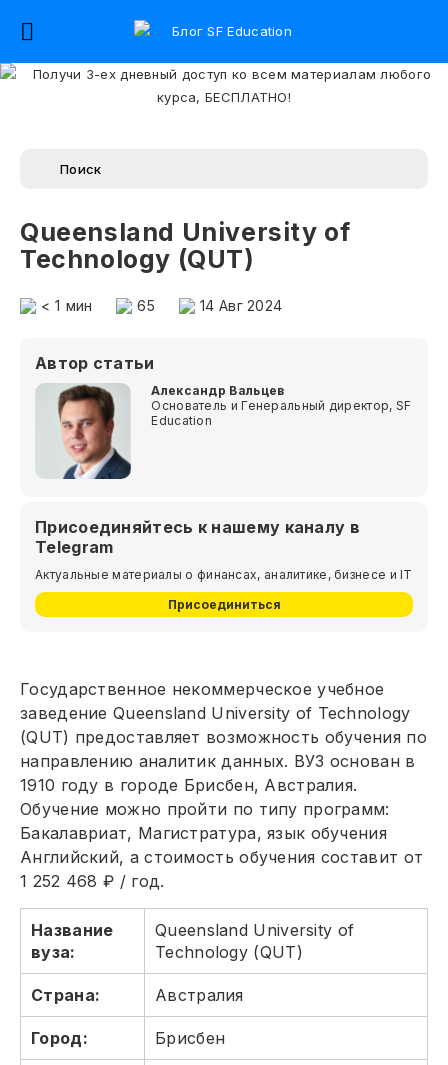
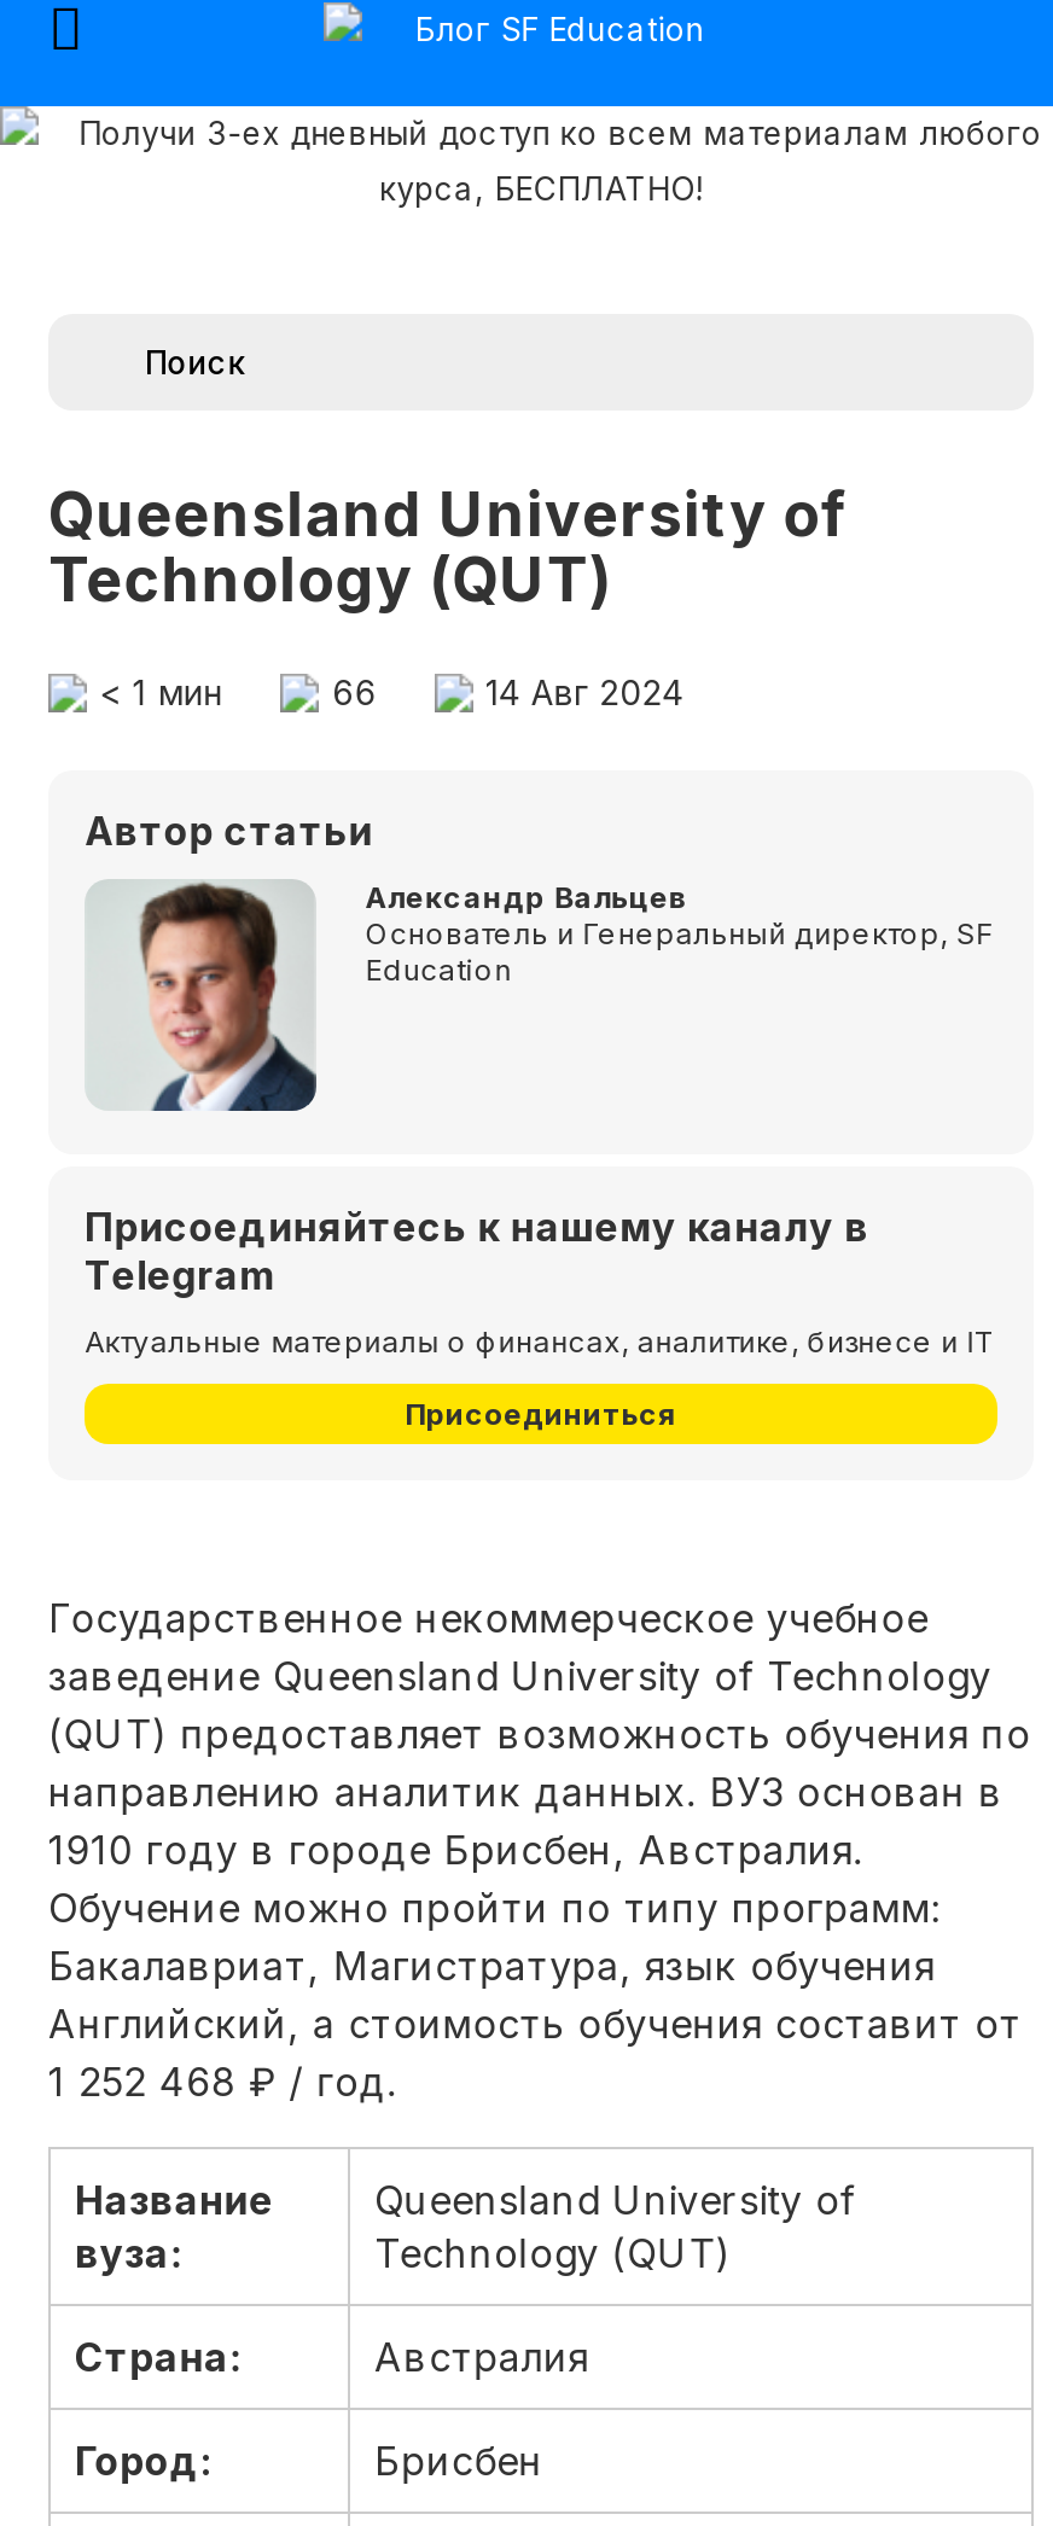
- 65
+ 66
